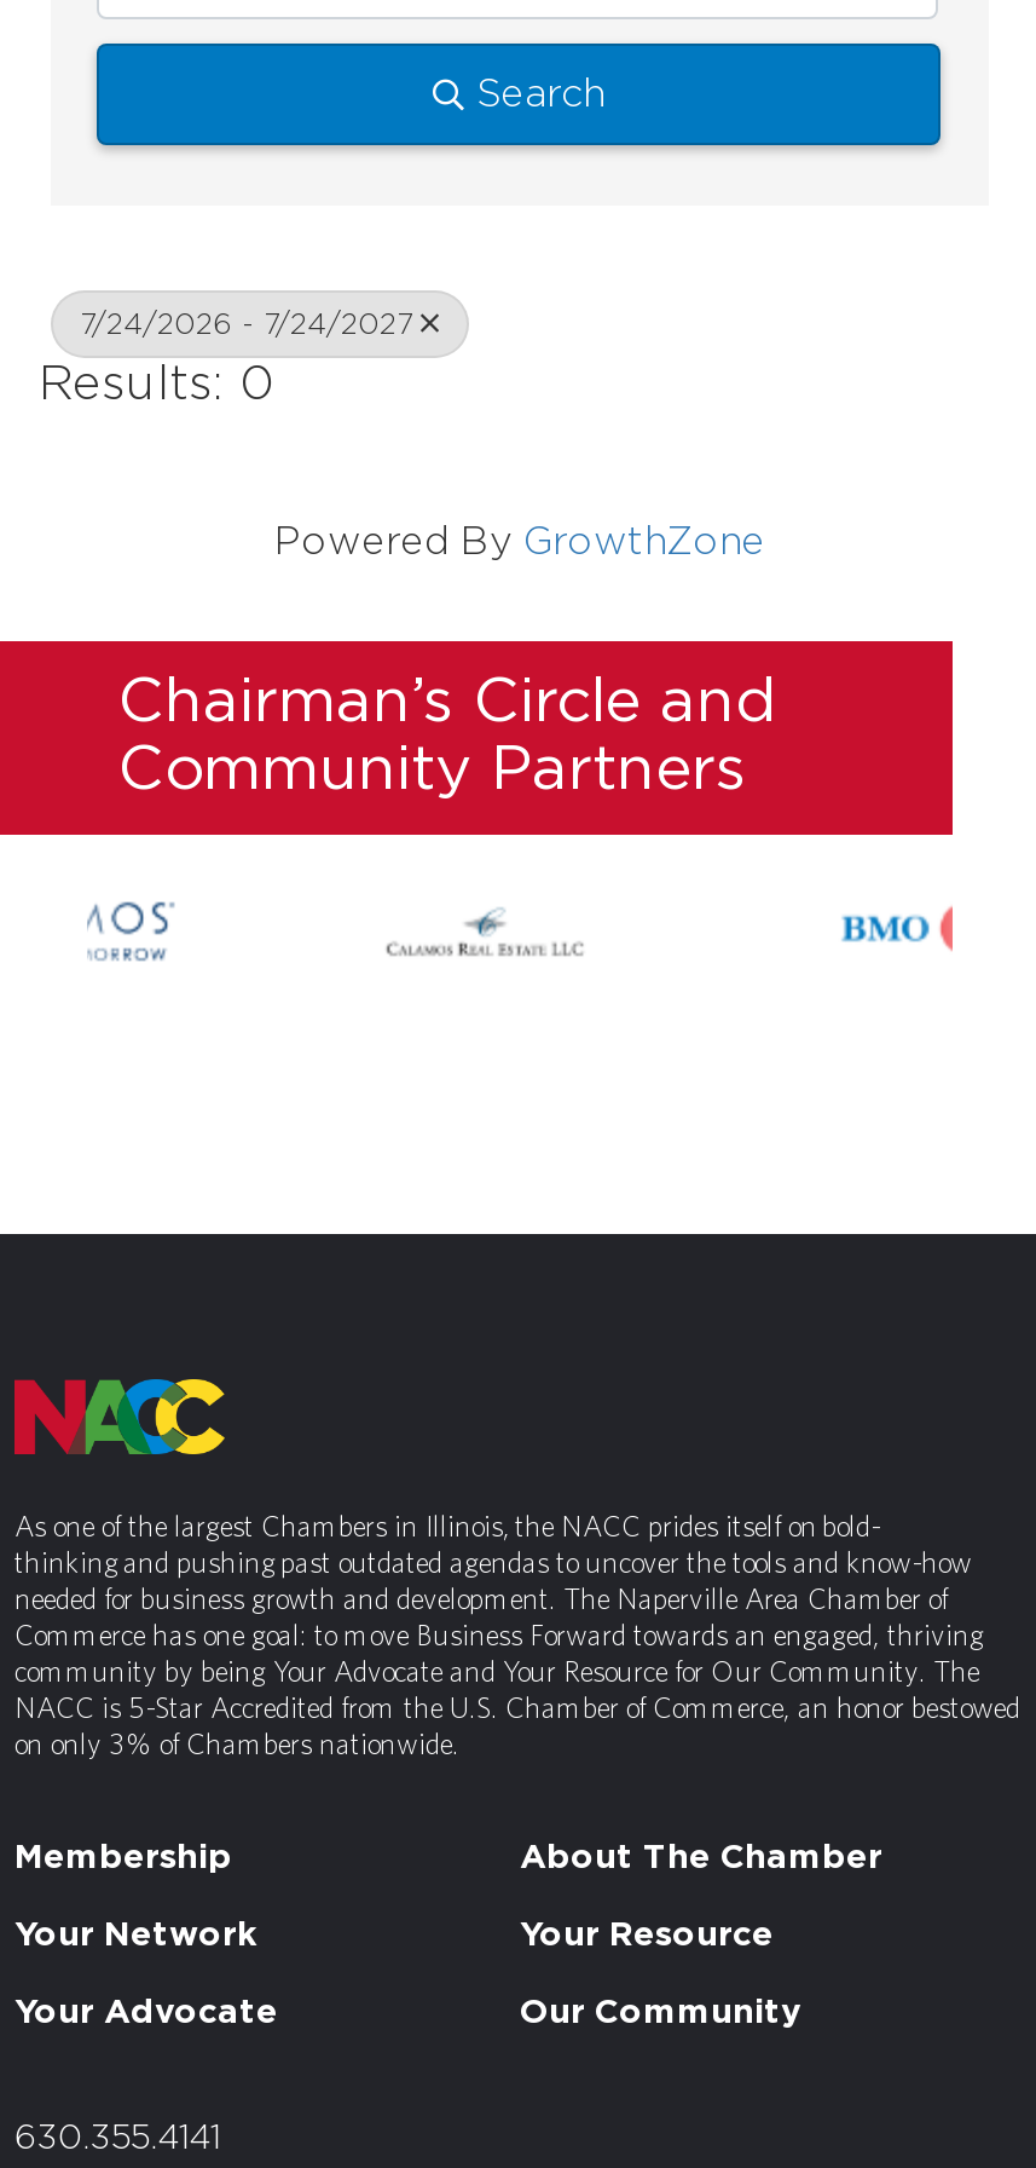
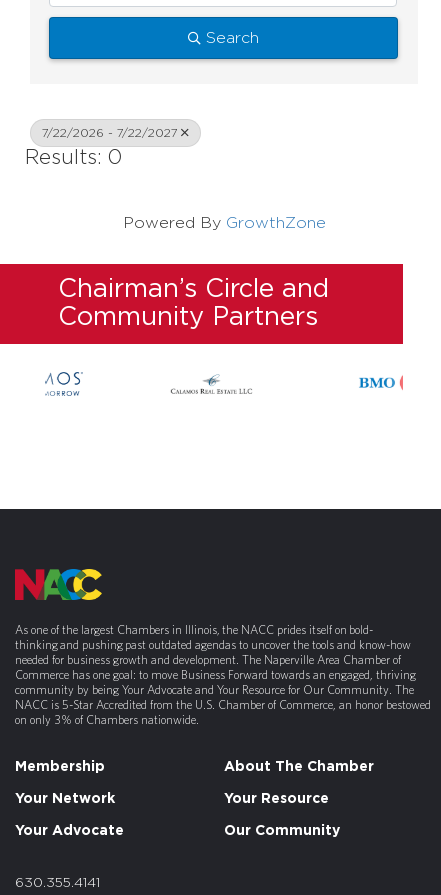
- 7/24/2026 - 7/24/2027
+ 7/22/2026 - 7/22/2027
